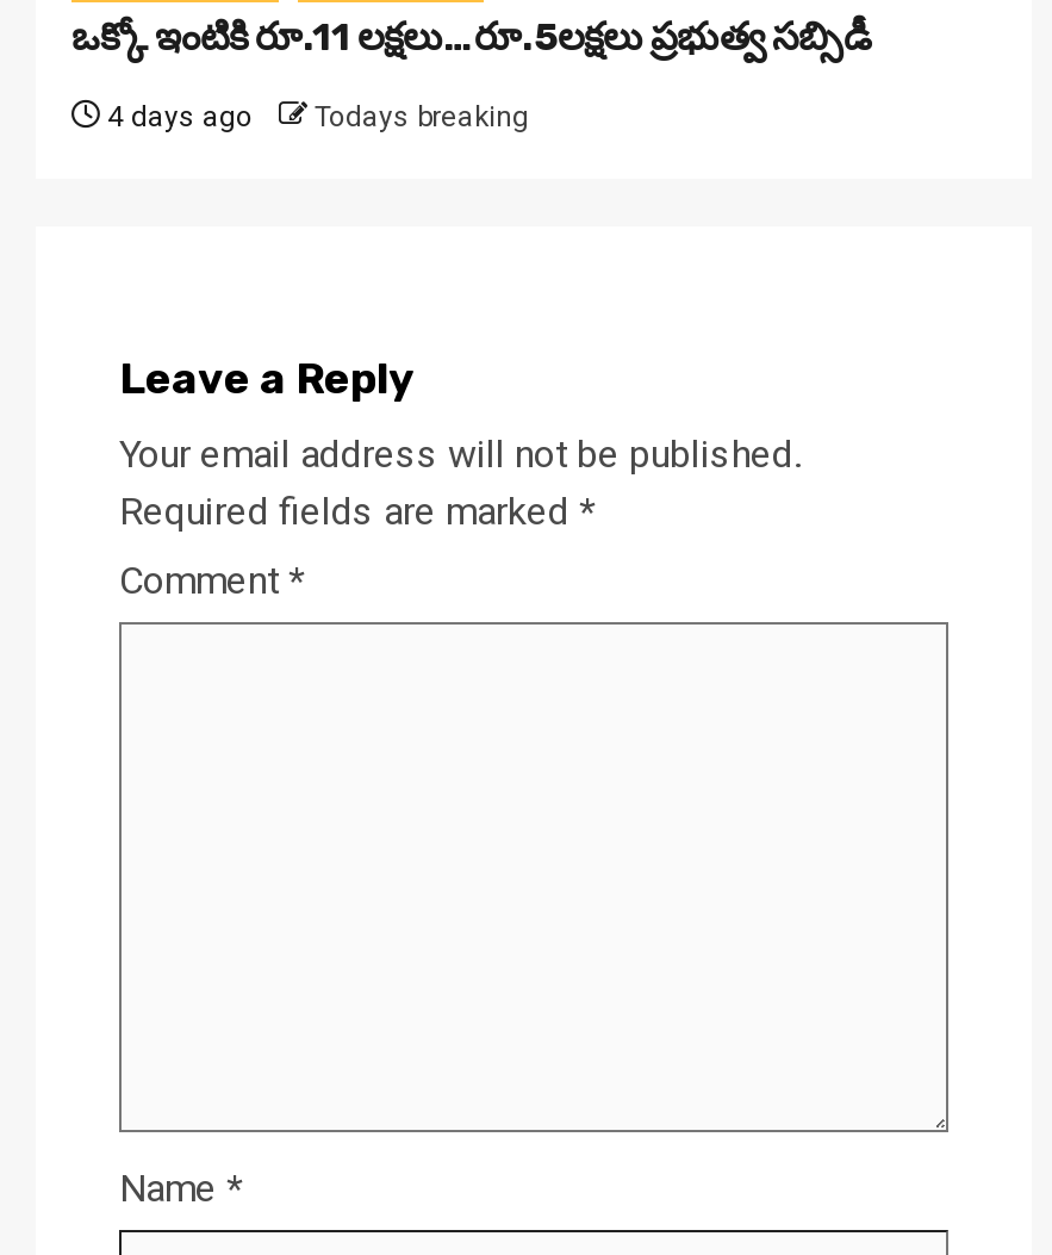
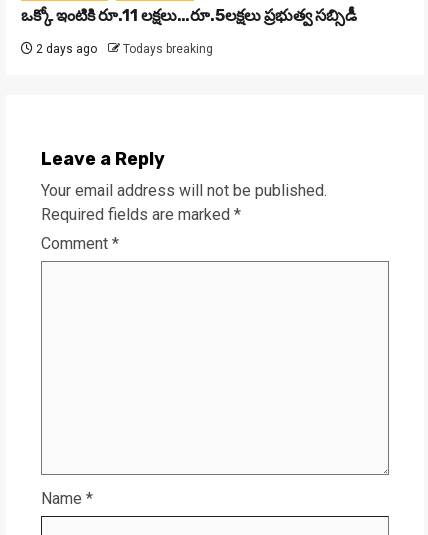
- 4 days ago Todays breaking
+ 2 days ago Todays breaking
